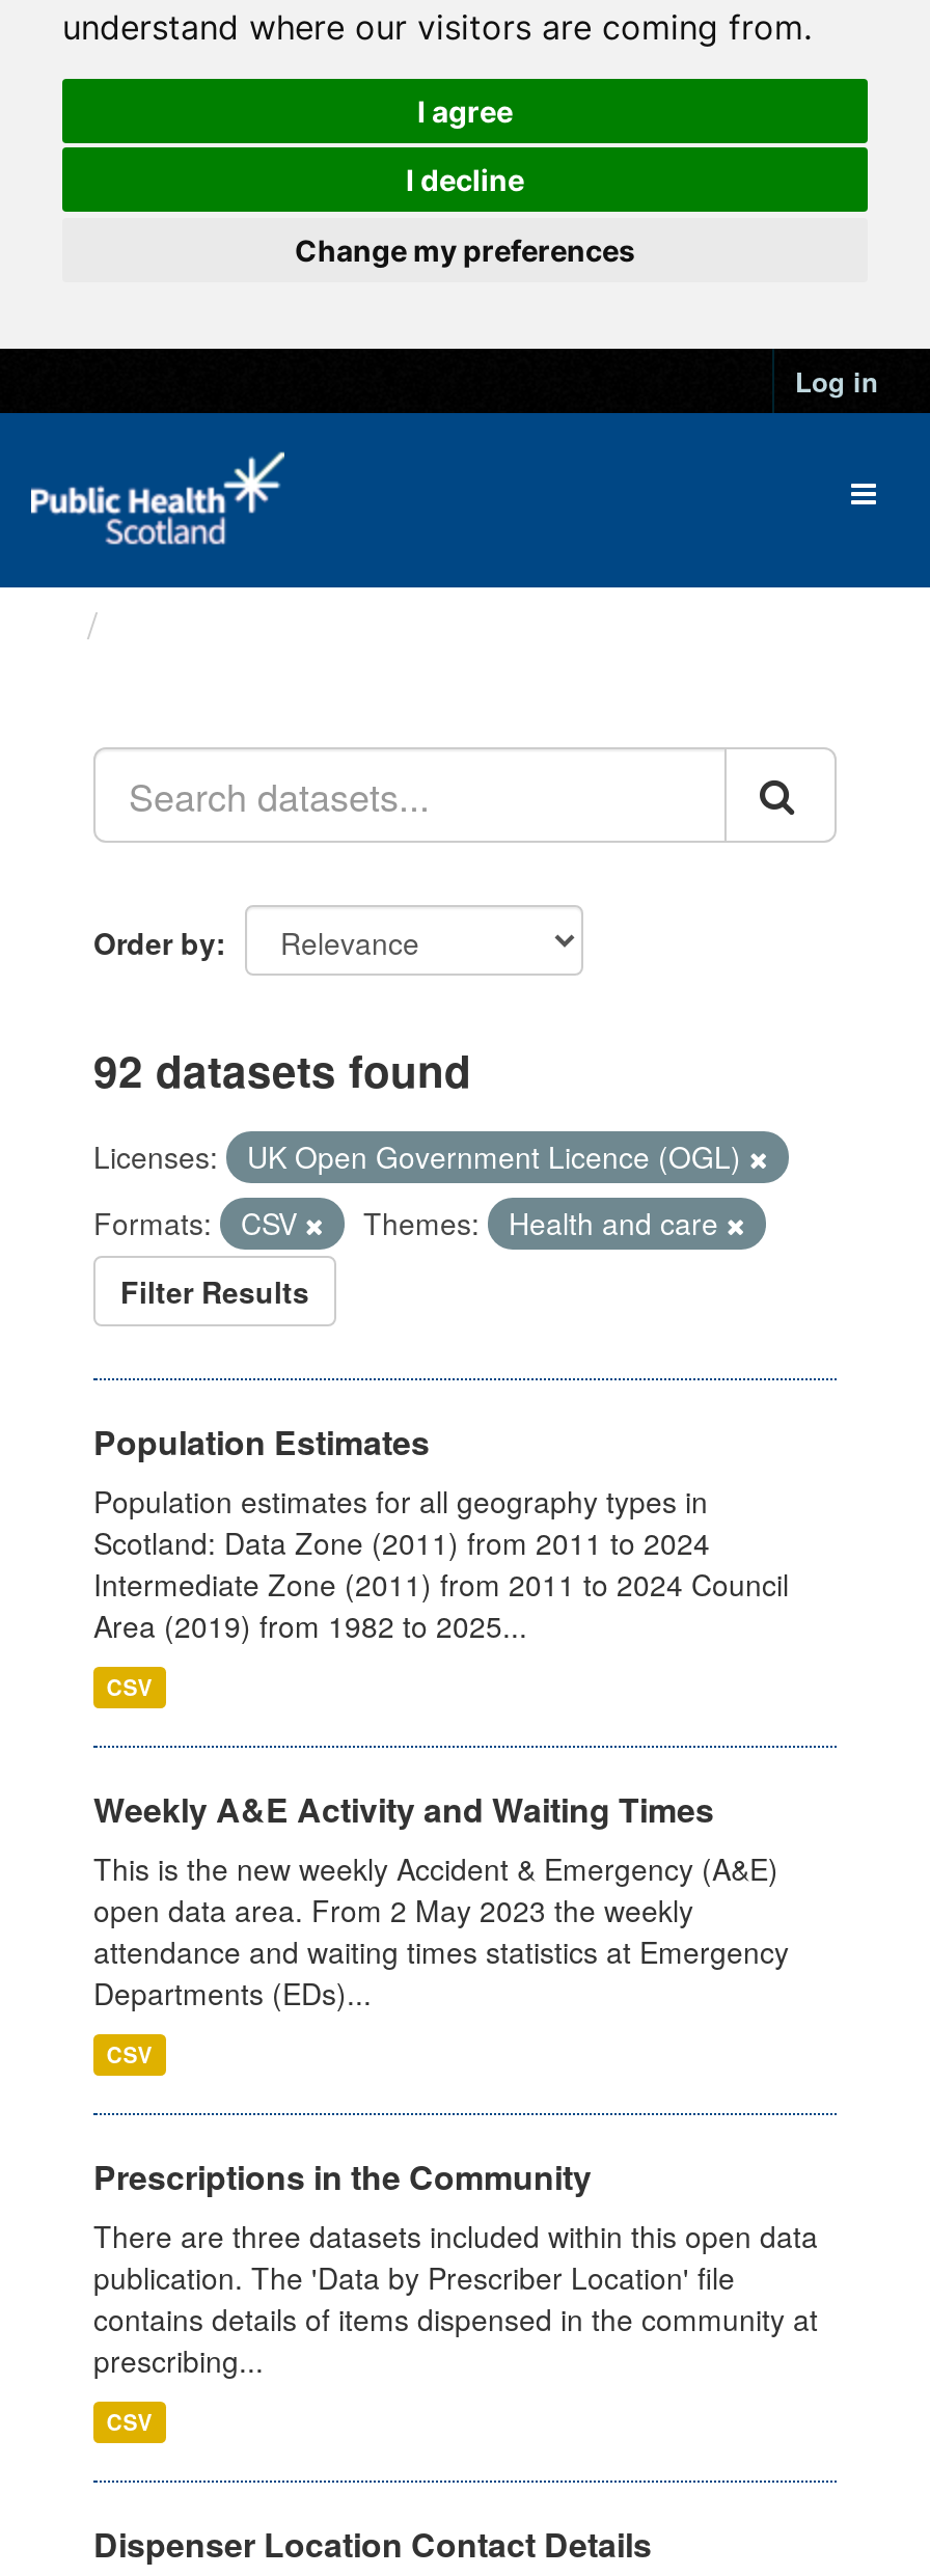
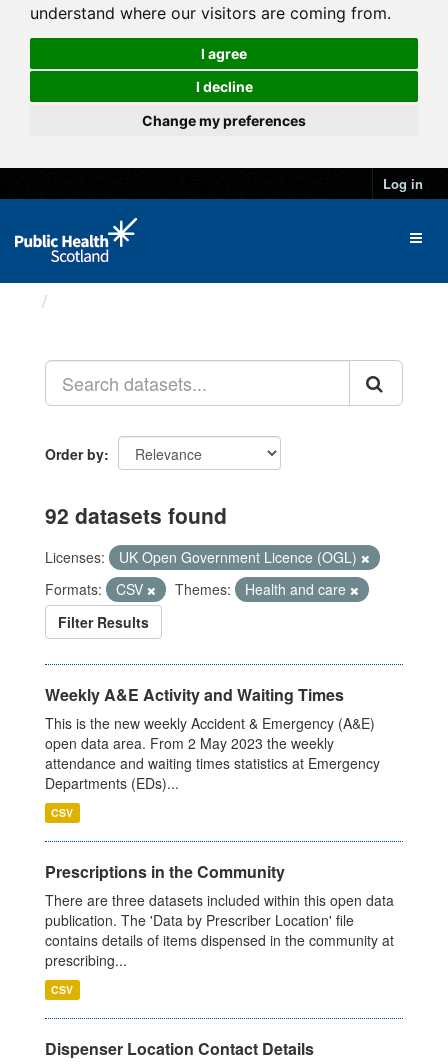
- Population Estimates
- Population estimates for all geography types in
- Scotland: Data Zone (2011) from 2011 to 2024
- Intermediate Zone (2011) from 2011 to 2024 Council
- Area (2019) from 1982 to 2025...
- CSV
